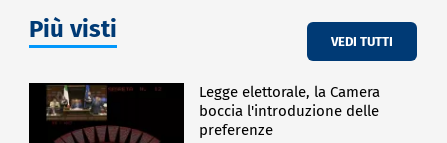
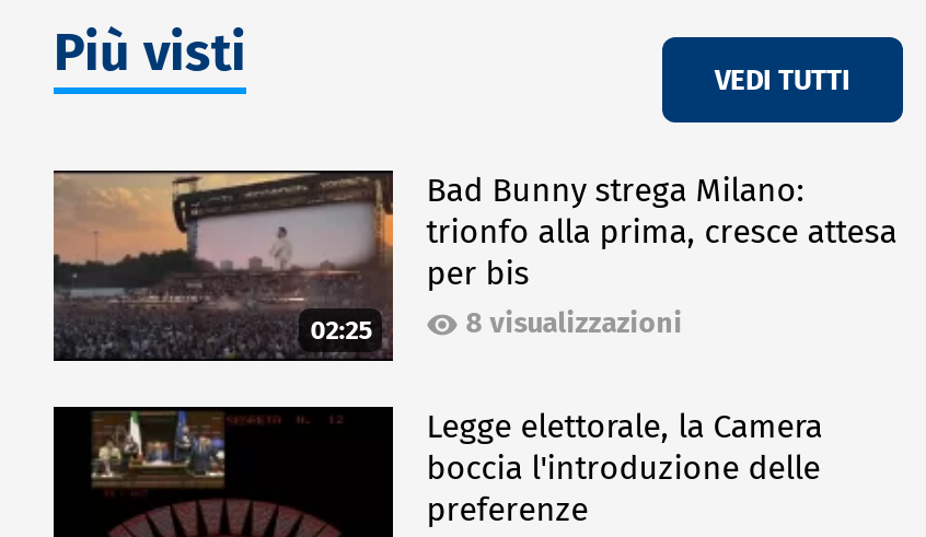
+ [image]
+ 02:25

+ Bad Bunny strega Milano:
+ trionfo alla prima, cresce attesa
+ per bis
+ 8 visualizzazioni
